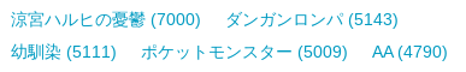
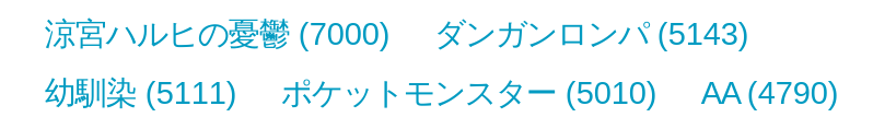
- ポケットモンスター (5009)
+ ポケットモンスター (5010)
